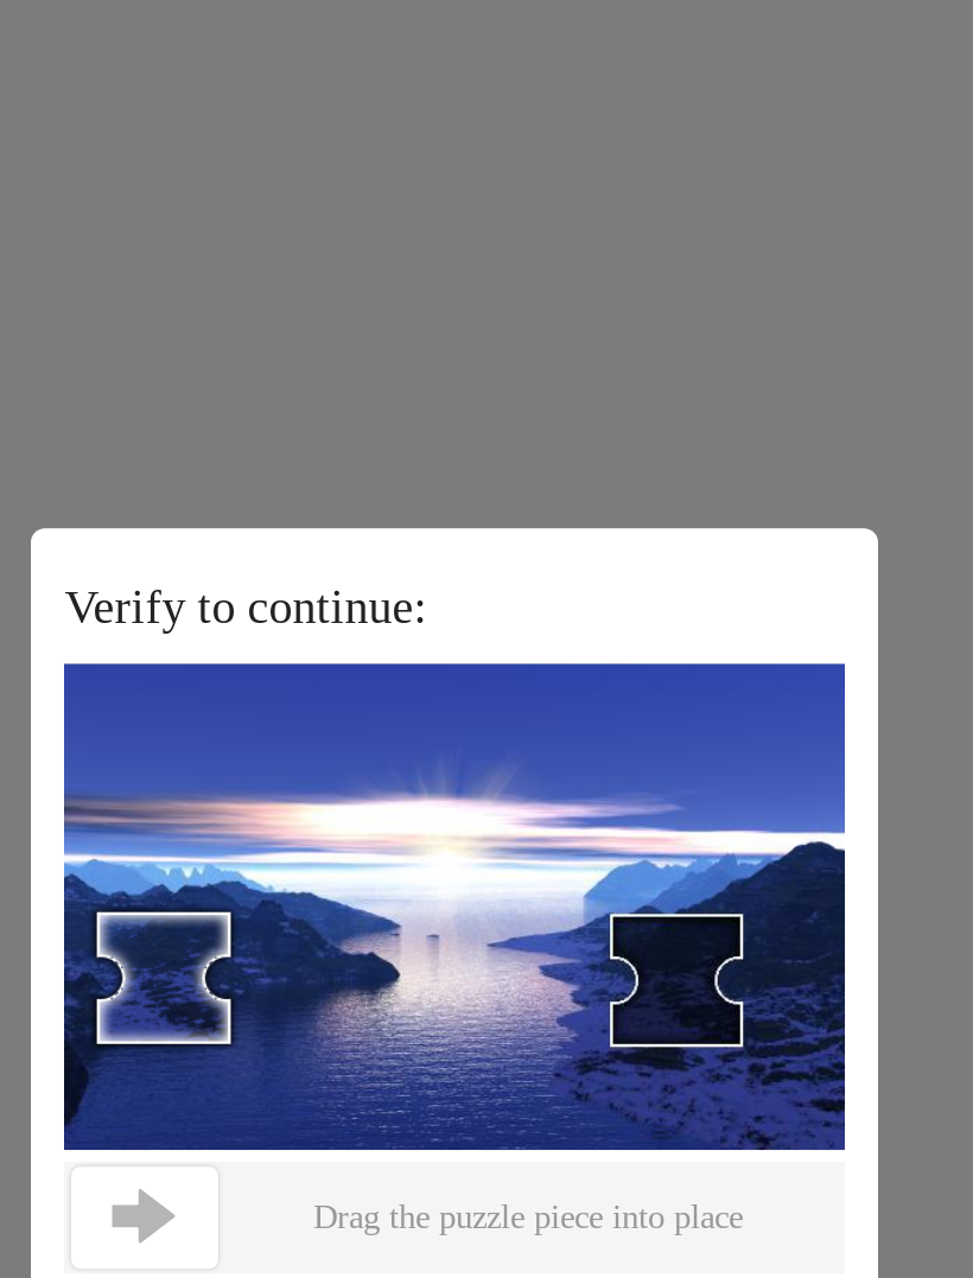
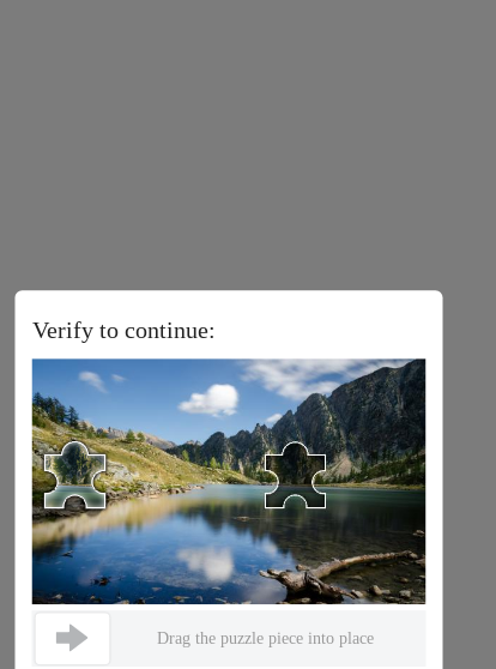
- [image]
+ [image]
